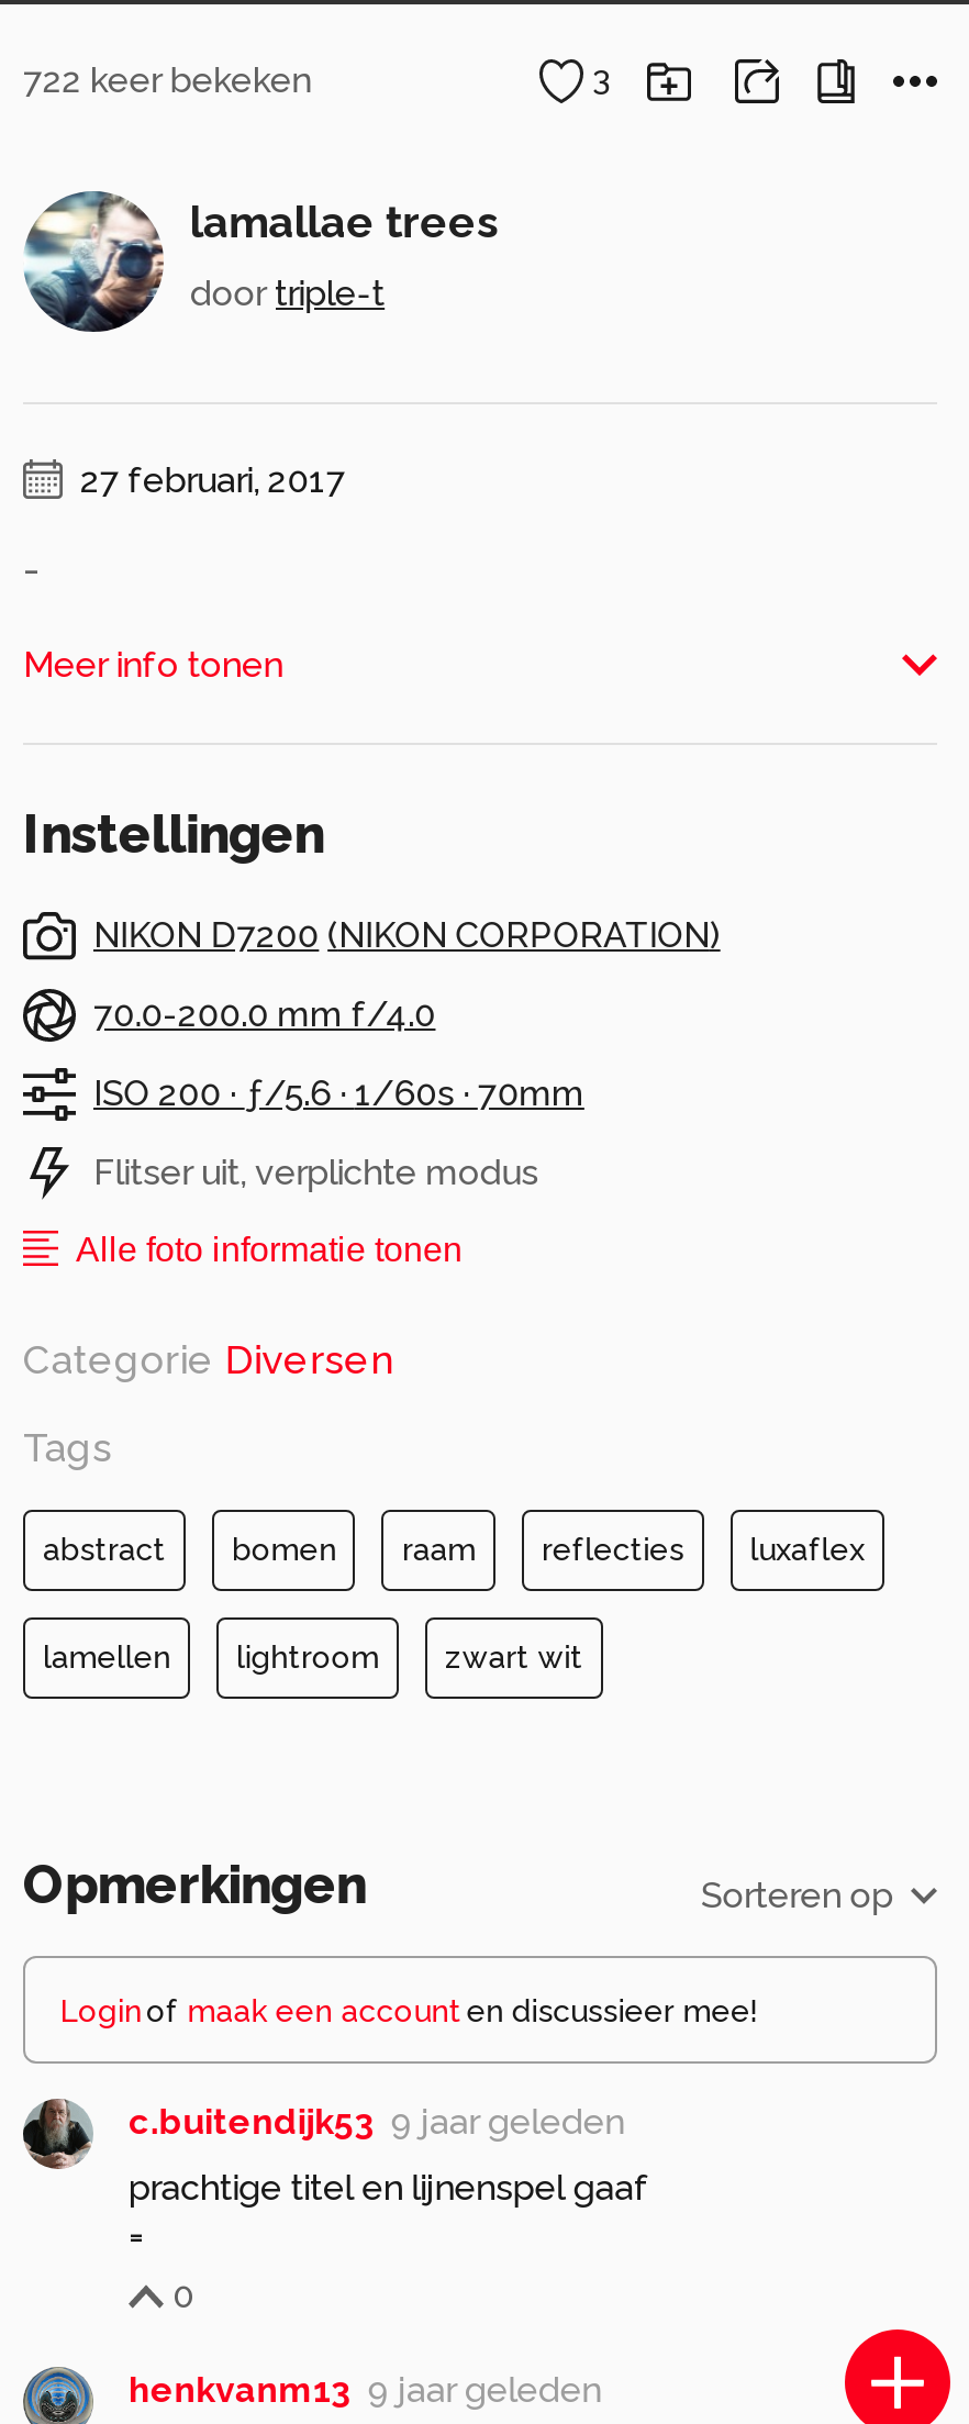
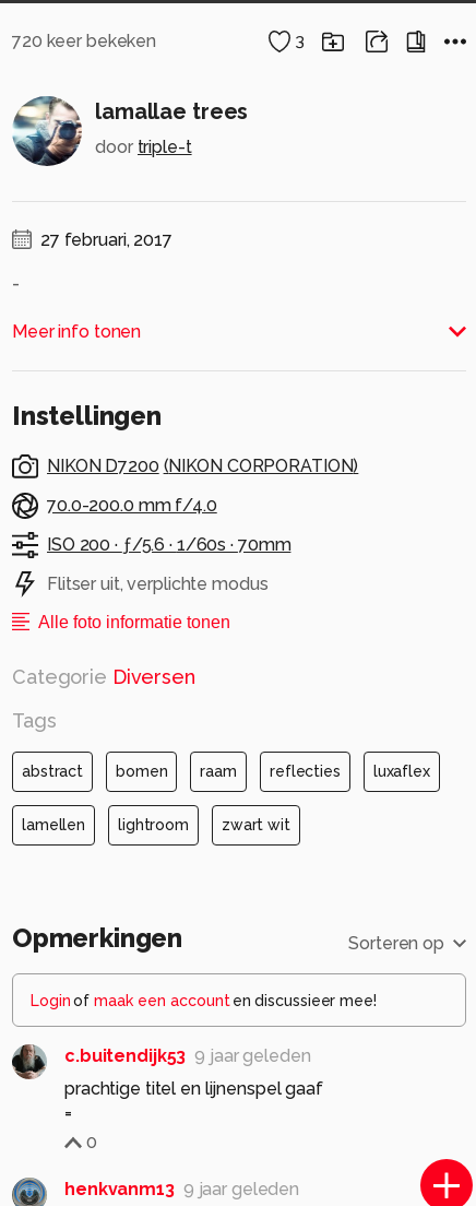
- 722 keer bekeken
+ 720 keer bekeken
